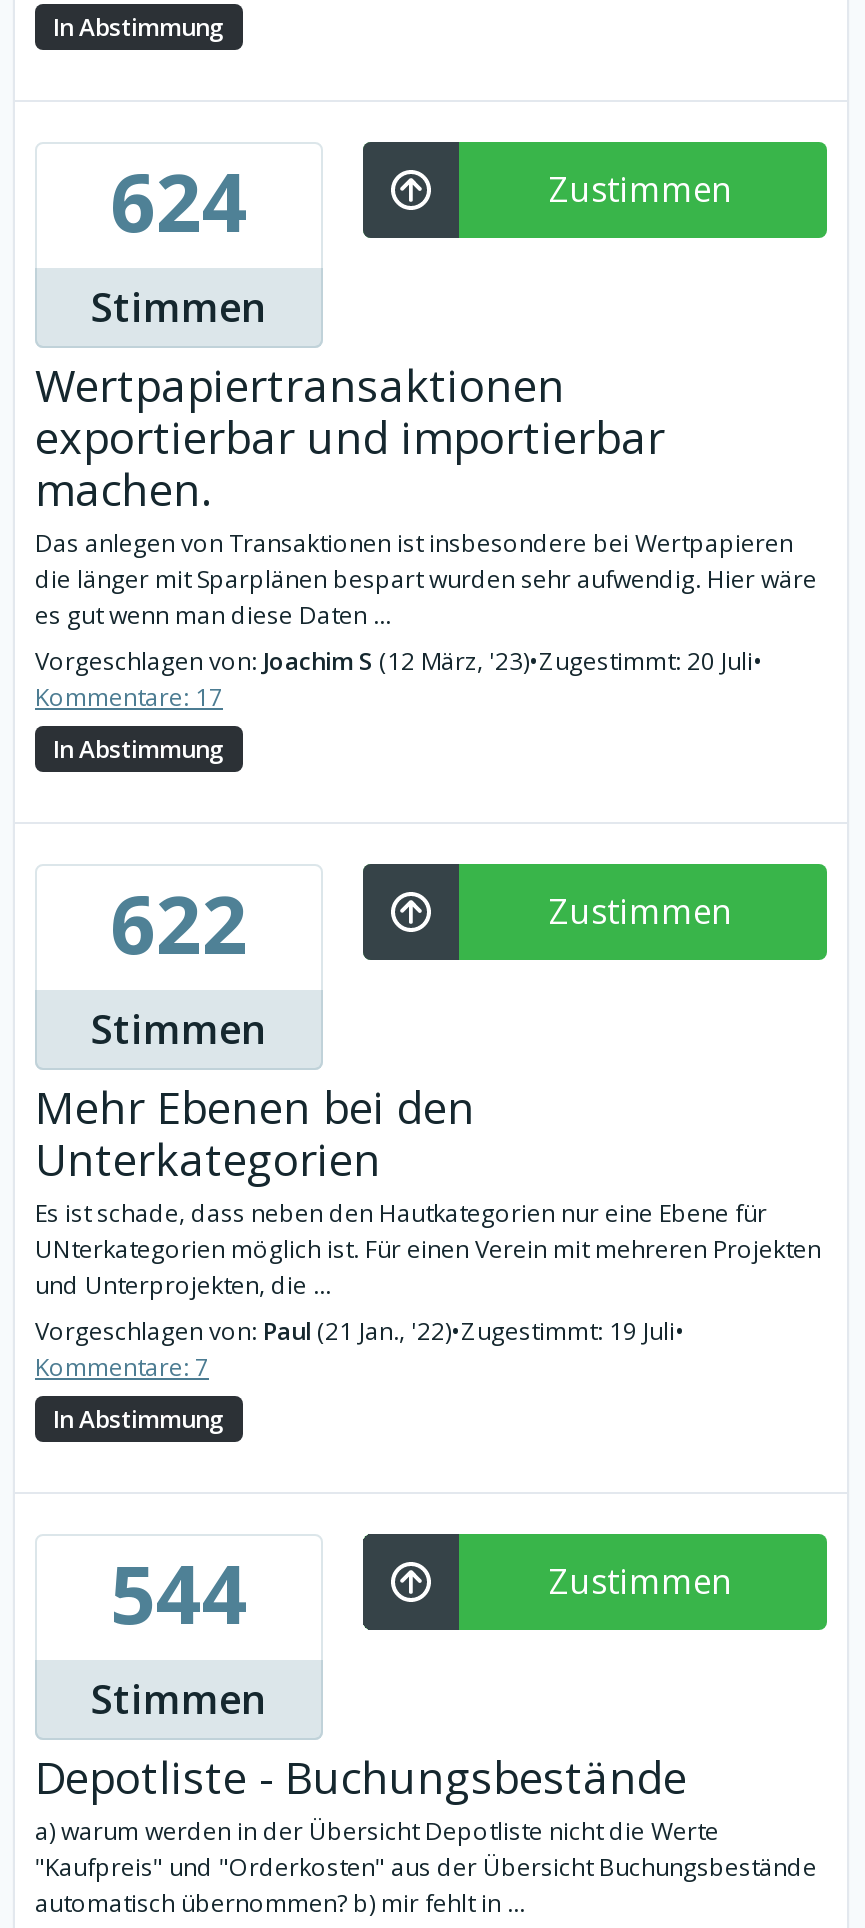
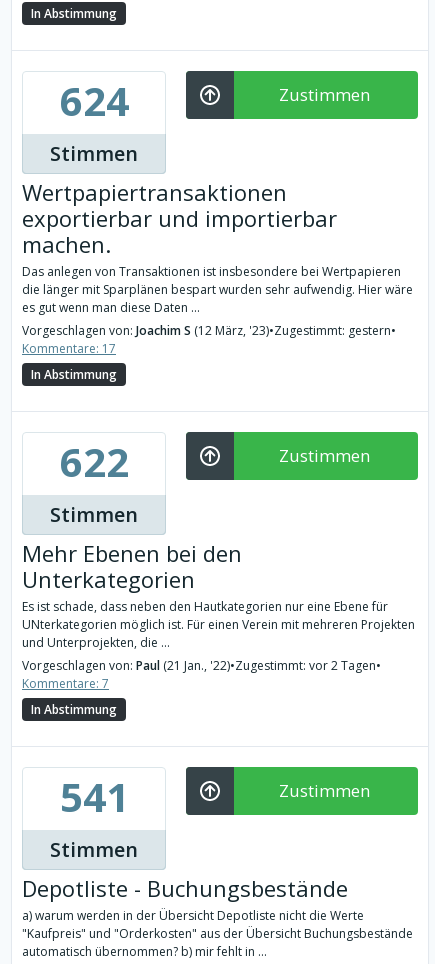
- Vorgeschlagen von: Joachim S (12 März, '23)•Zugestimmt: 20 Juli•
+ Vorgeschlagen von: Joachim S (12 März, '23)•Zugestimmt: gestern•

- Vorgeschlagen von: Paul (21 Jan., '22)•Zugestimmt: 19 Juli•
+ Vorgeschlagen von: Paul (21 Jan., '22)•Zugestimmt: vor 2 Tagen•

- 544
+ 541
